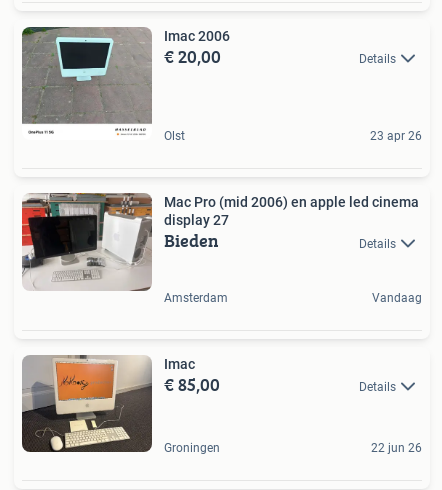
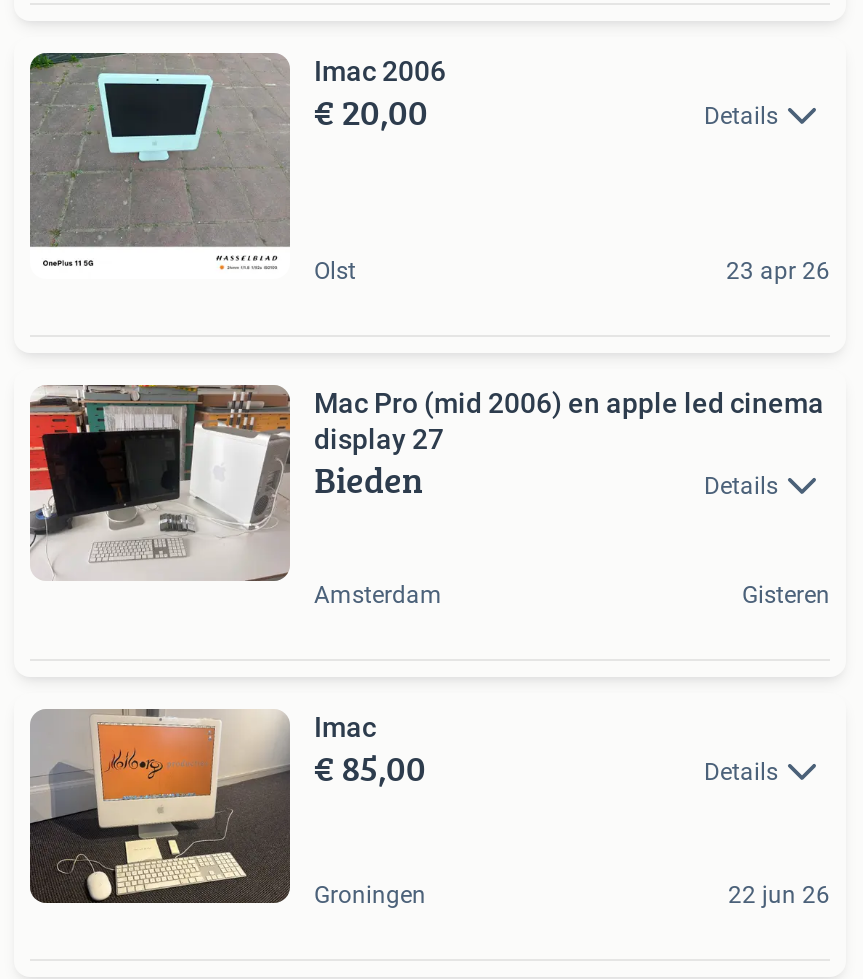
- Vandaag
+ Gisteren
